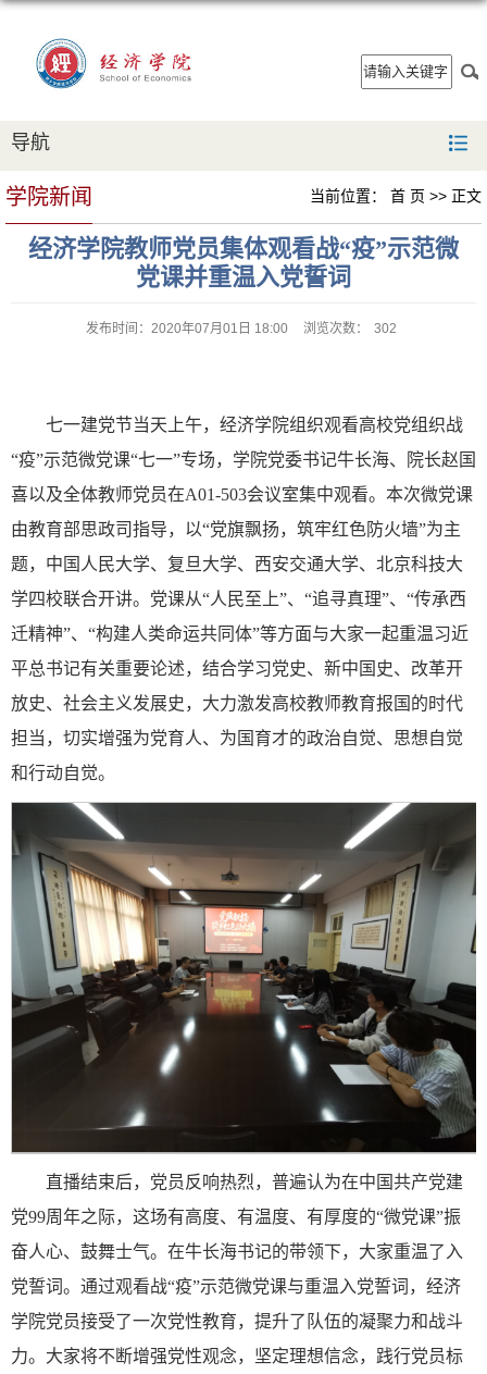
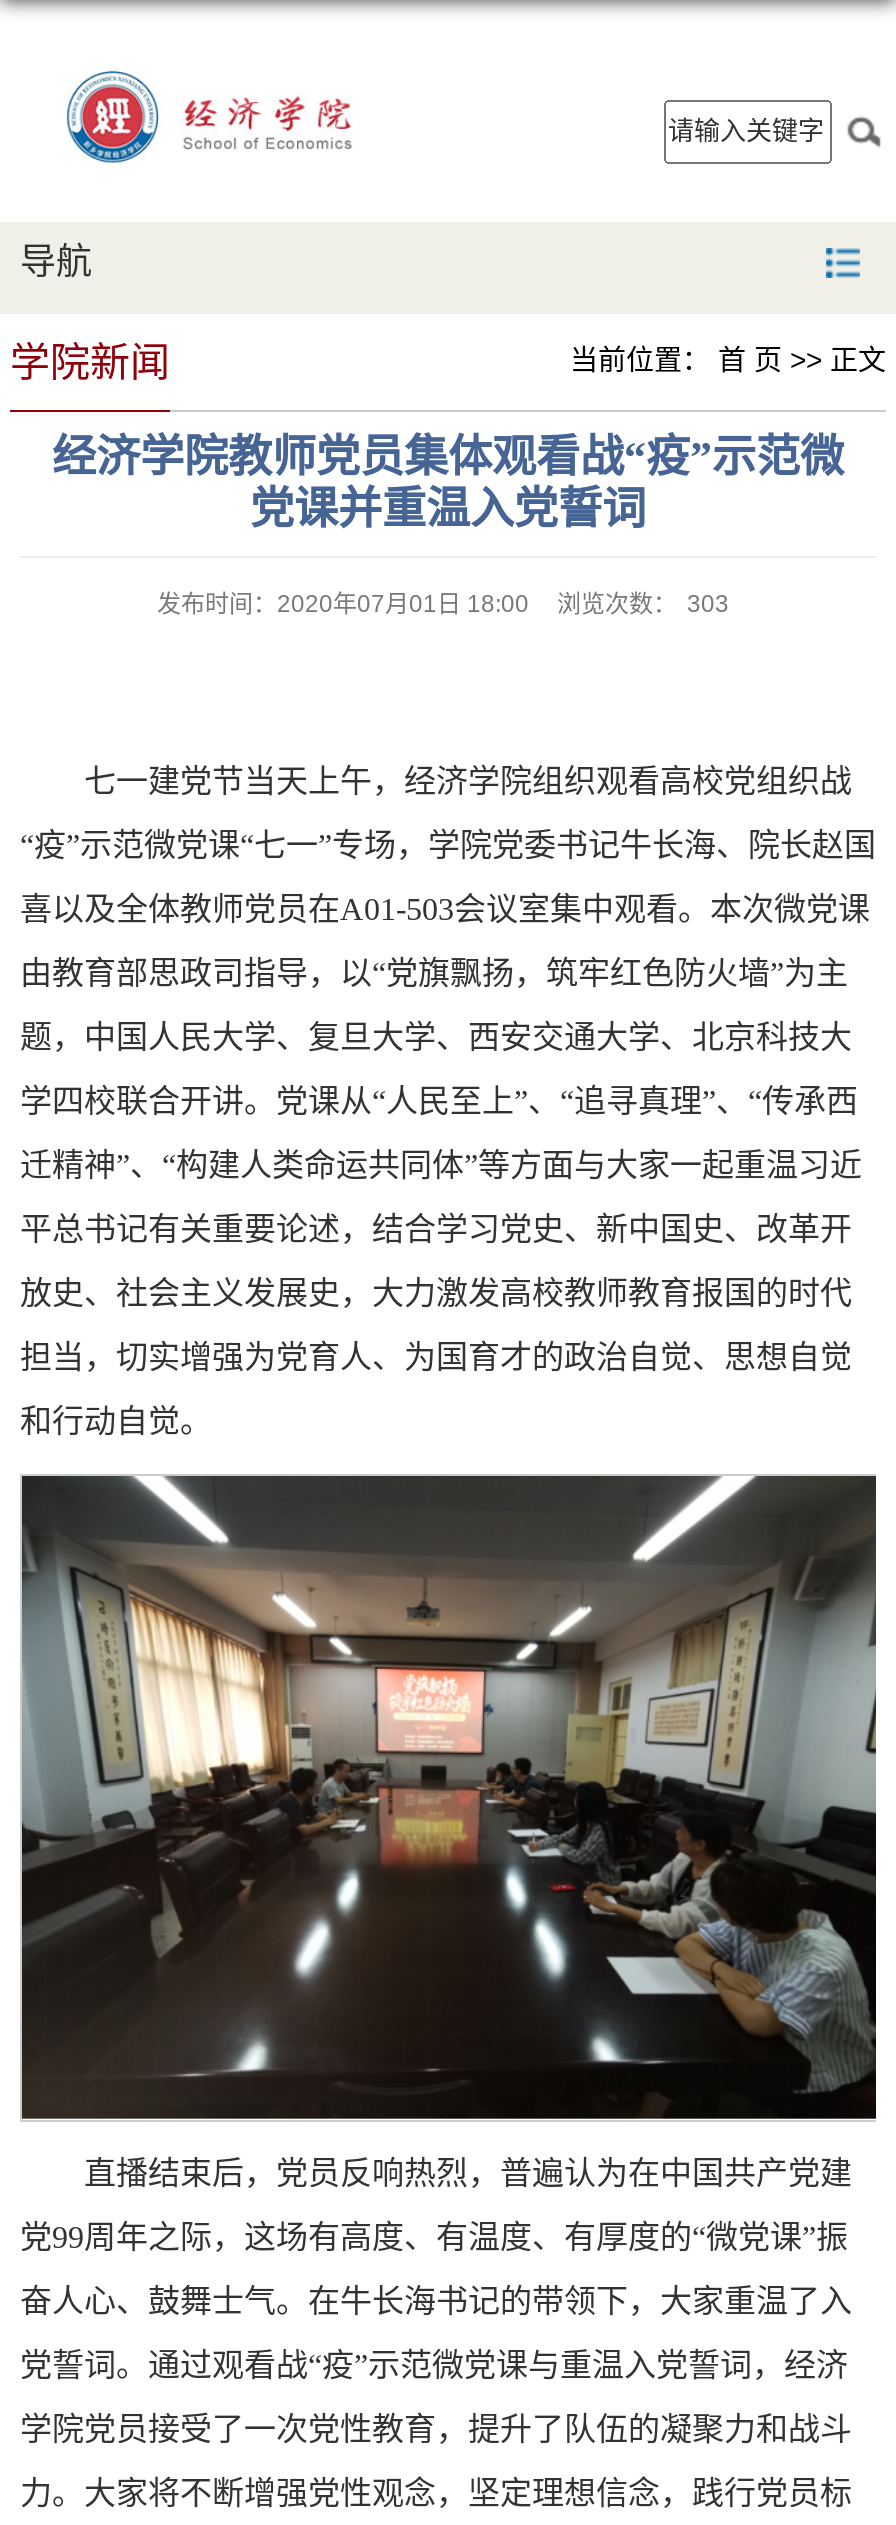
- 发布时间：2020年07月01日 18:00 浏览次数： 302
+ 发布时间：2020年07月01日 18:00 浏览次数： 303
